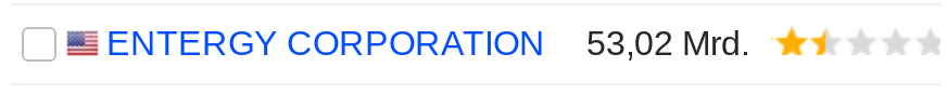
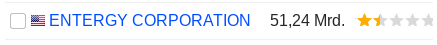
- ENTERGY CORPORATION 53,02 Mrd.
+ ENTERGY CORPORATION 51,24 Mrd.
